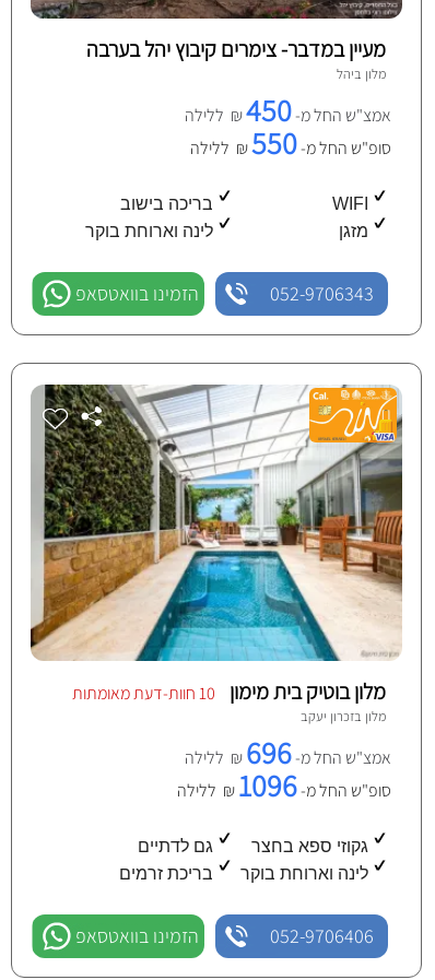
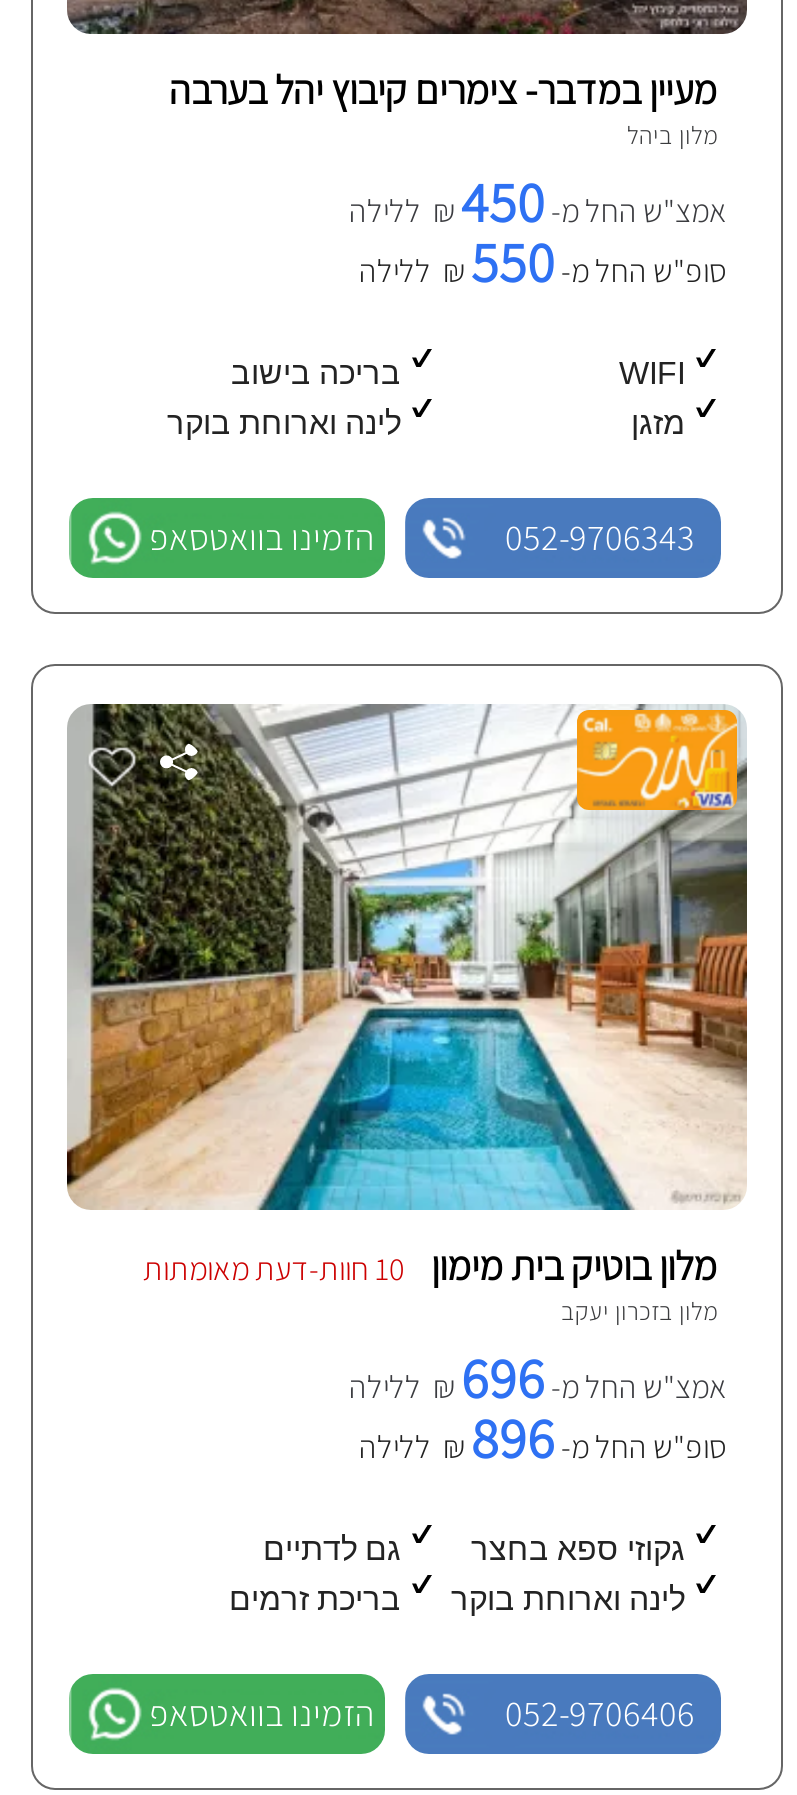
- סופ"ש החל מ-1096₪ ללילה
+ סופ"ש החל מ-896₪ ללילה
